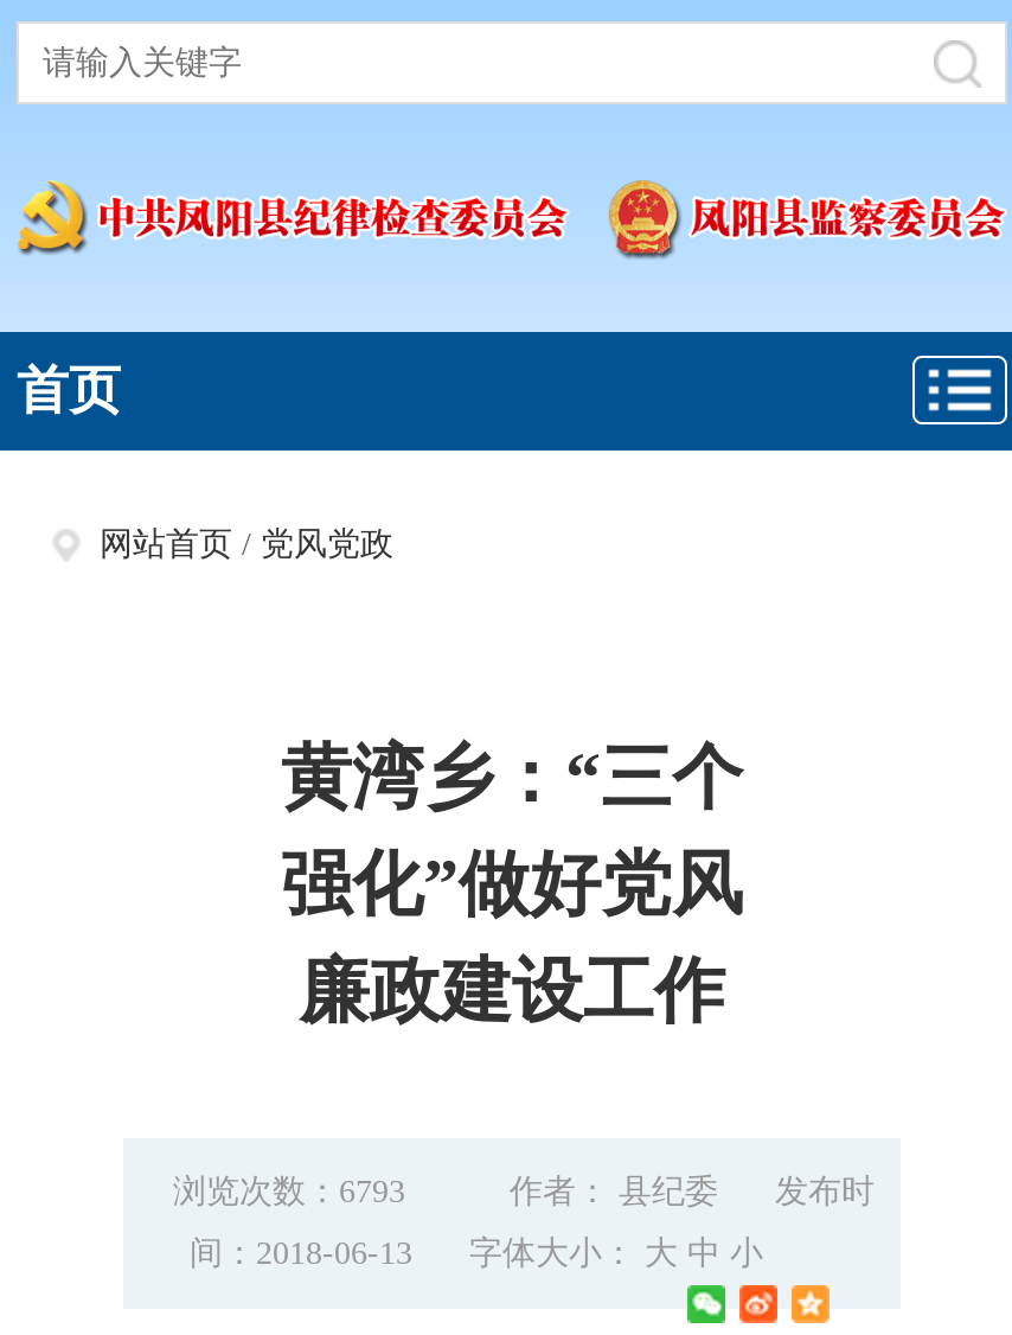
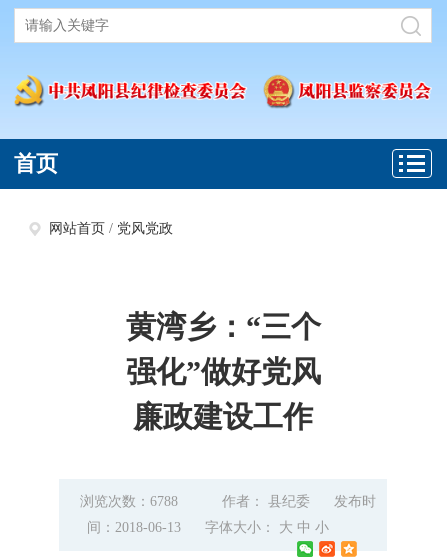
- 浏览次数：6793
+ 浏览次数：6788
